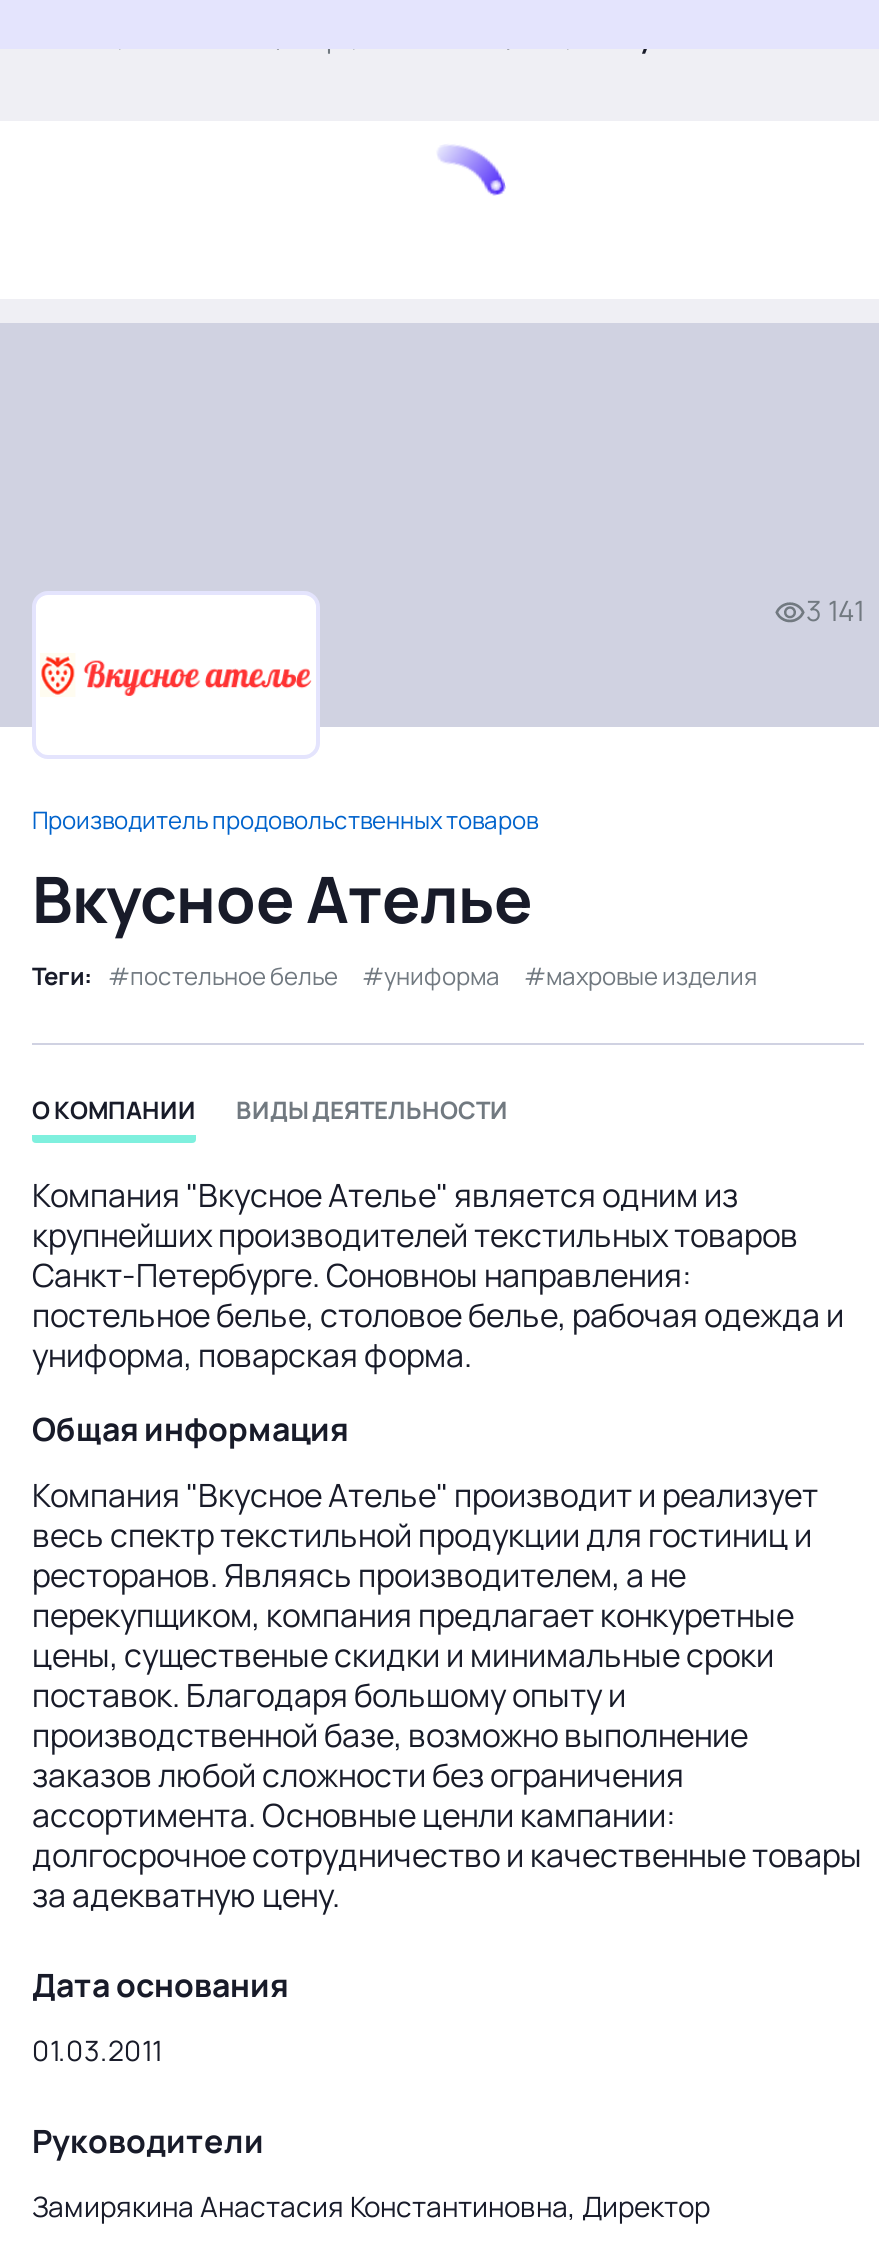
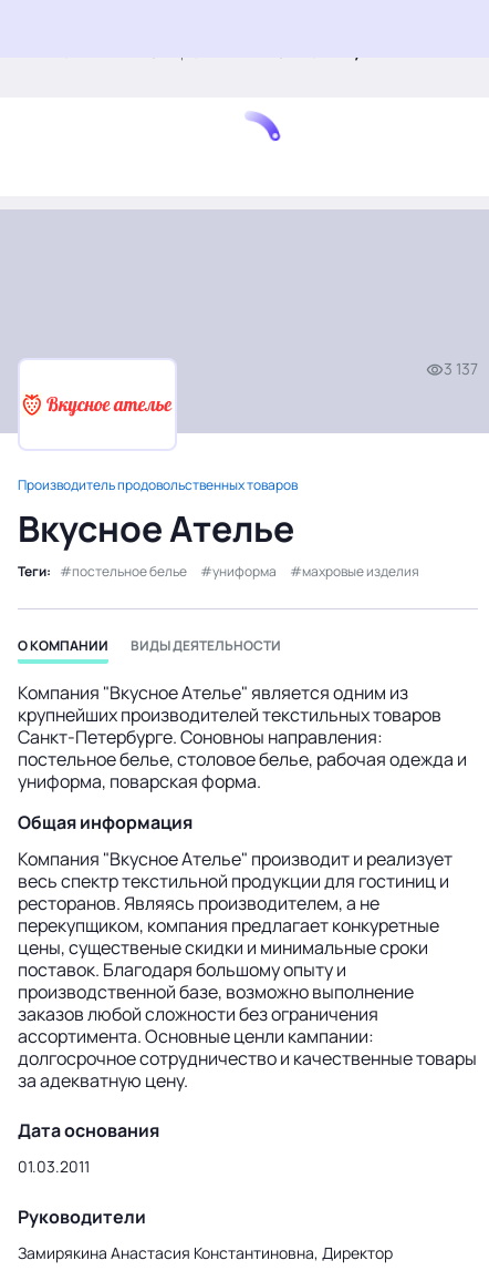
- 3 141
+ 3 137
